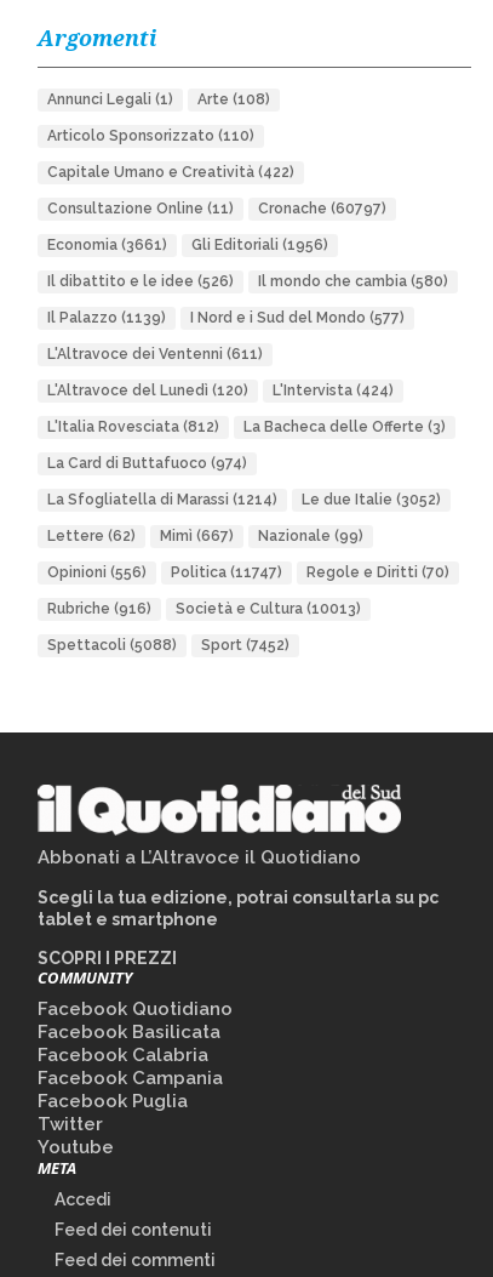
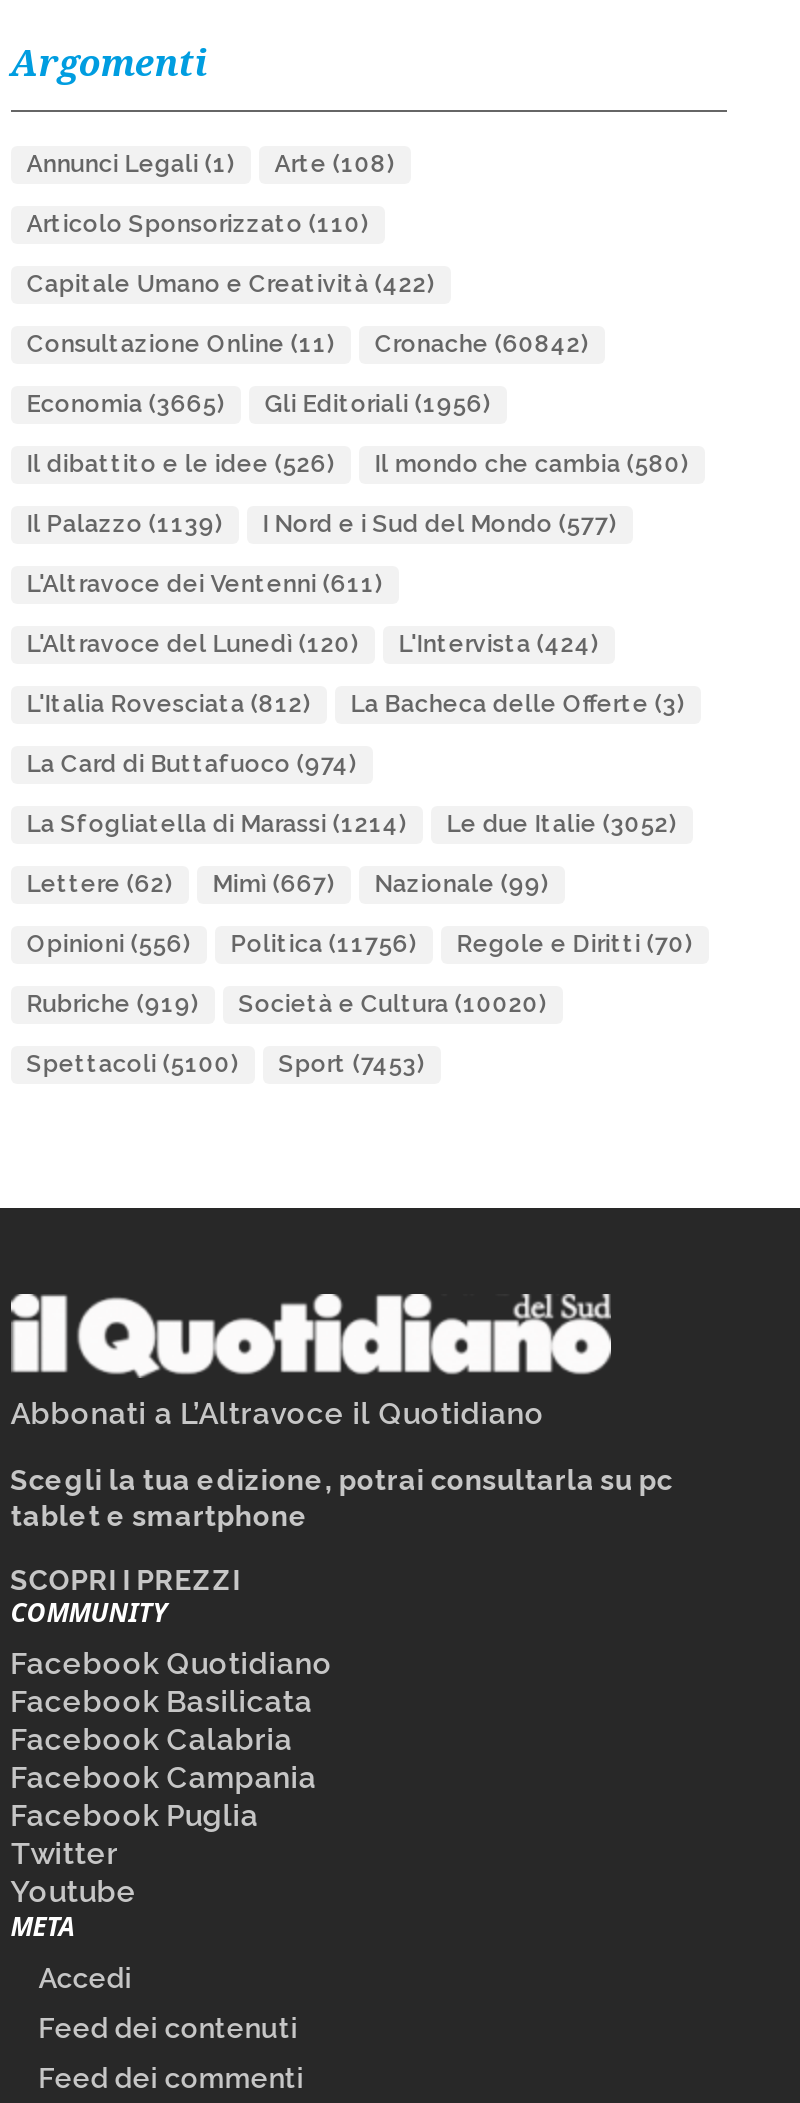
- Consultazione Online (11) Cronache (60797)
+ Consultazione Online (11) Cronache (60842)

- Economia (3661) Gli Editoriali (1956)
+ Economia (3665) Gli Editoriali (1956)

- Opinioni (556) Politica (11747) Regole e Diritti (70)
+ Opinioni (556) Politica (11756) Regole e Diritti (70)

- Rubriche (916)
+ Rubriche (919)

- Società e Cultura (10013)
+ Società e Cultura (10020)

- Spettacoli (5088)
+ Spettacoli (5100)

- Sport (7452)
+ Sport (7453)
